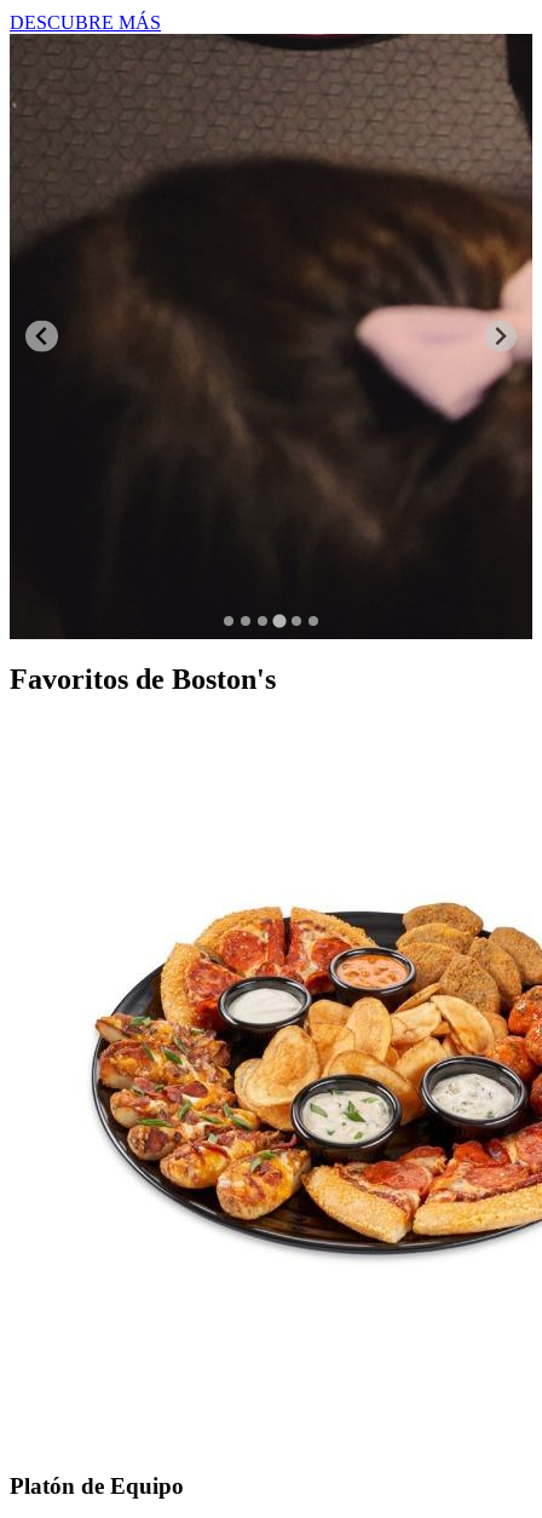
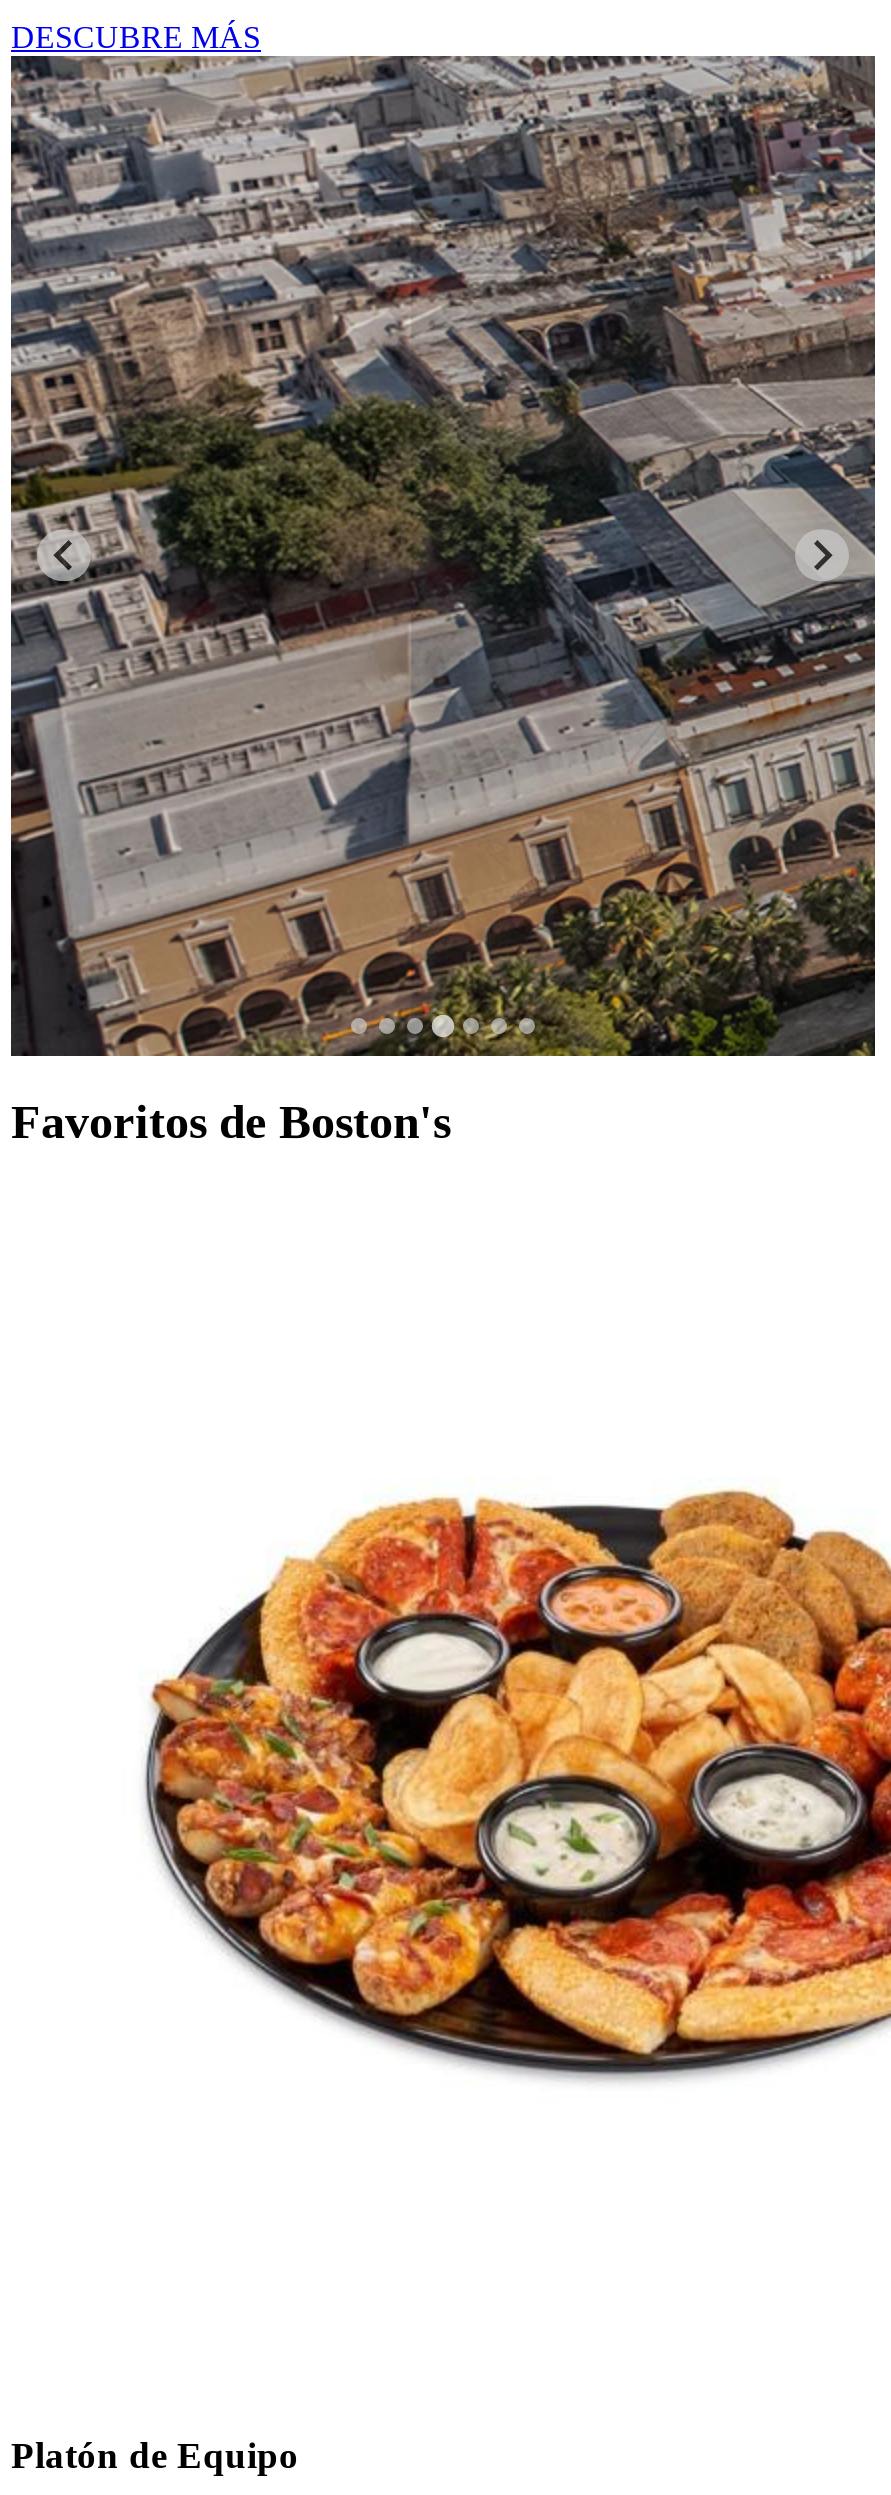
- [image]
+ [image]
